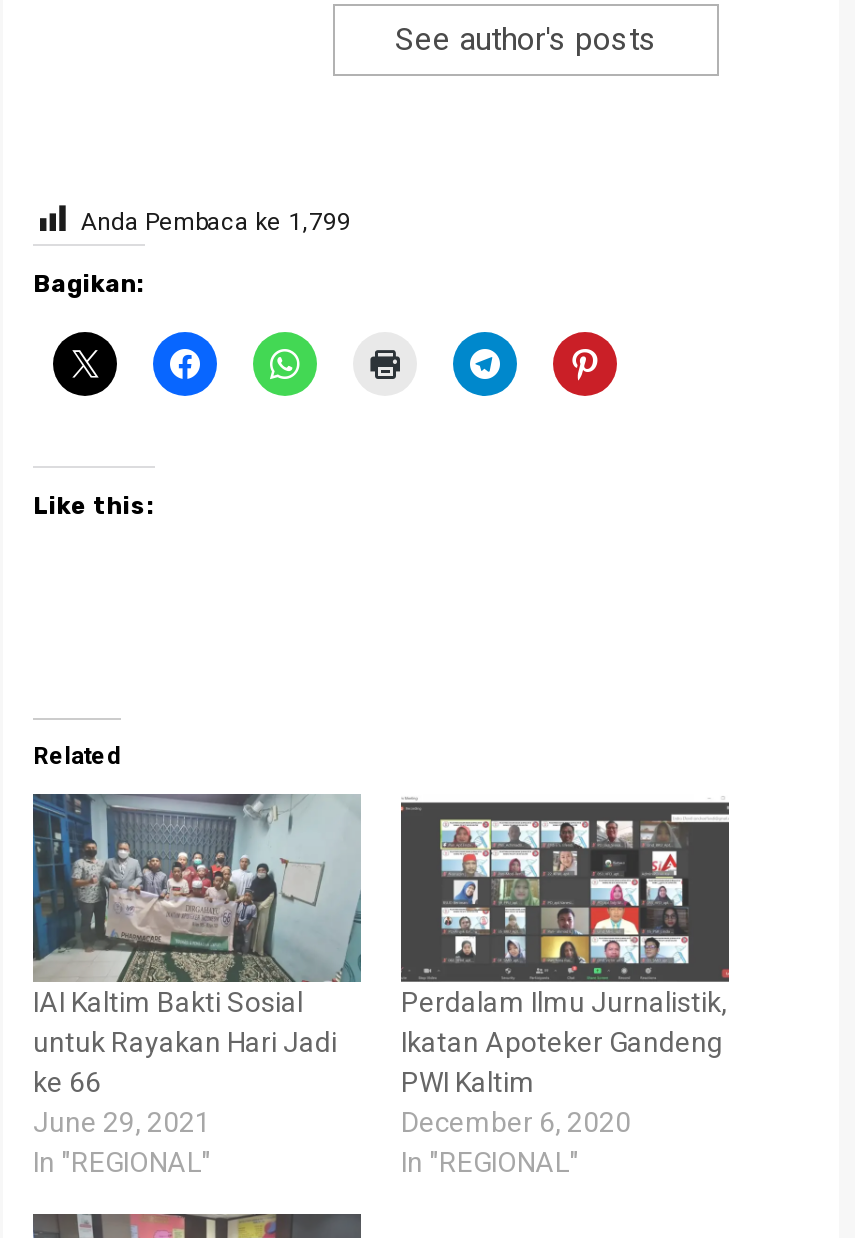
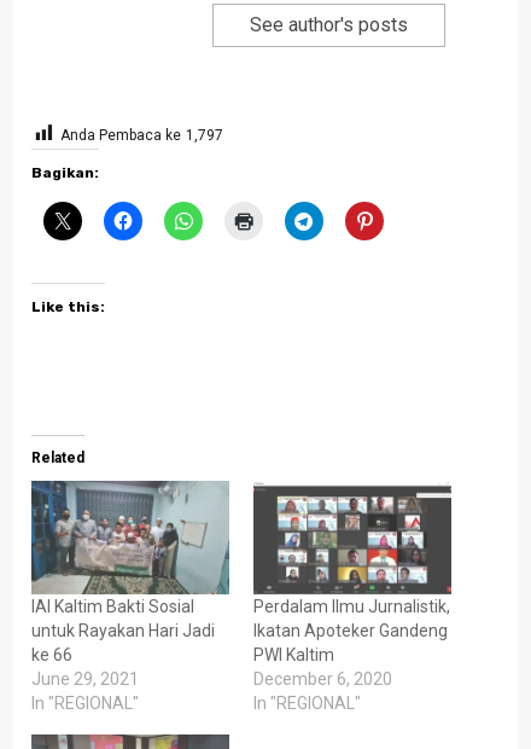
- Anda Pembaca ke 1,799
+ Anda Pembaca ke 1,797
